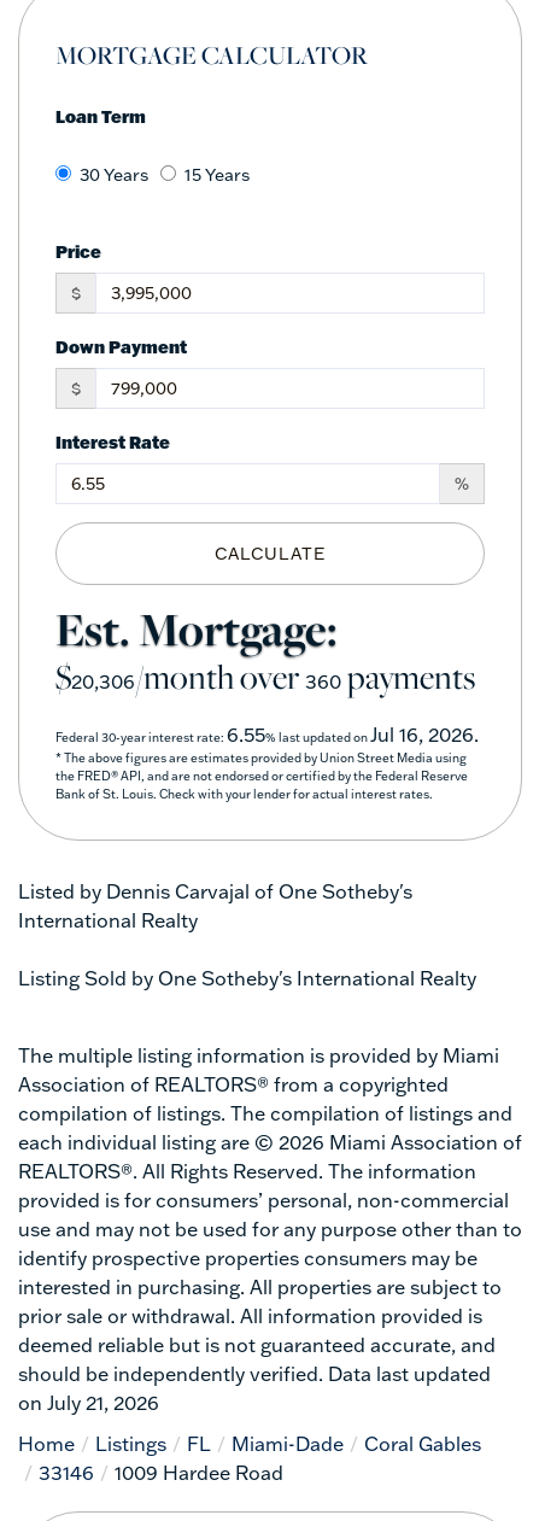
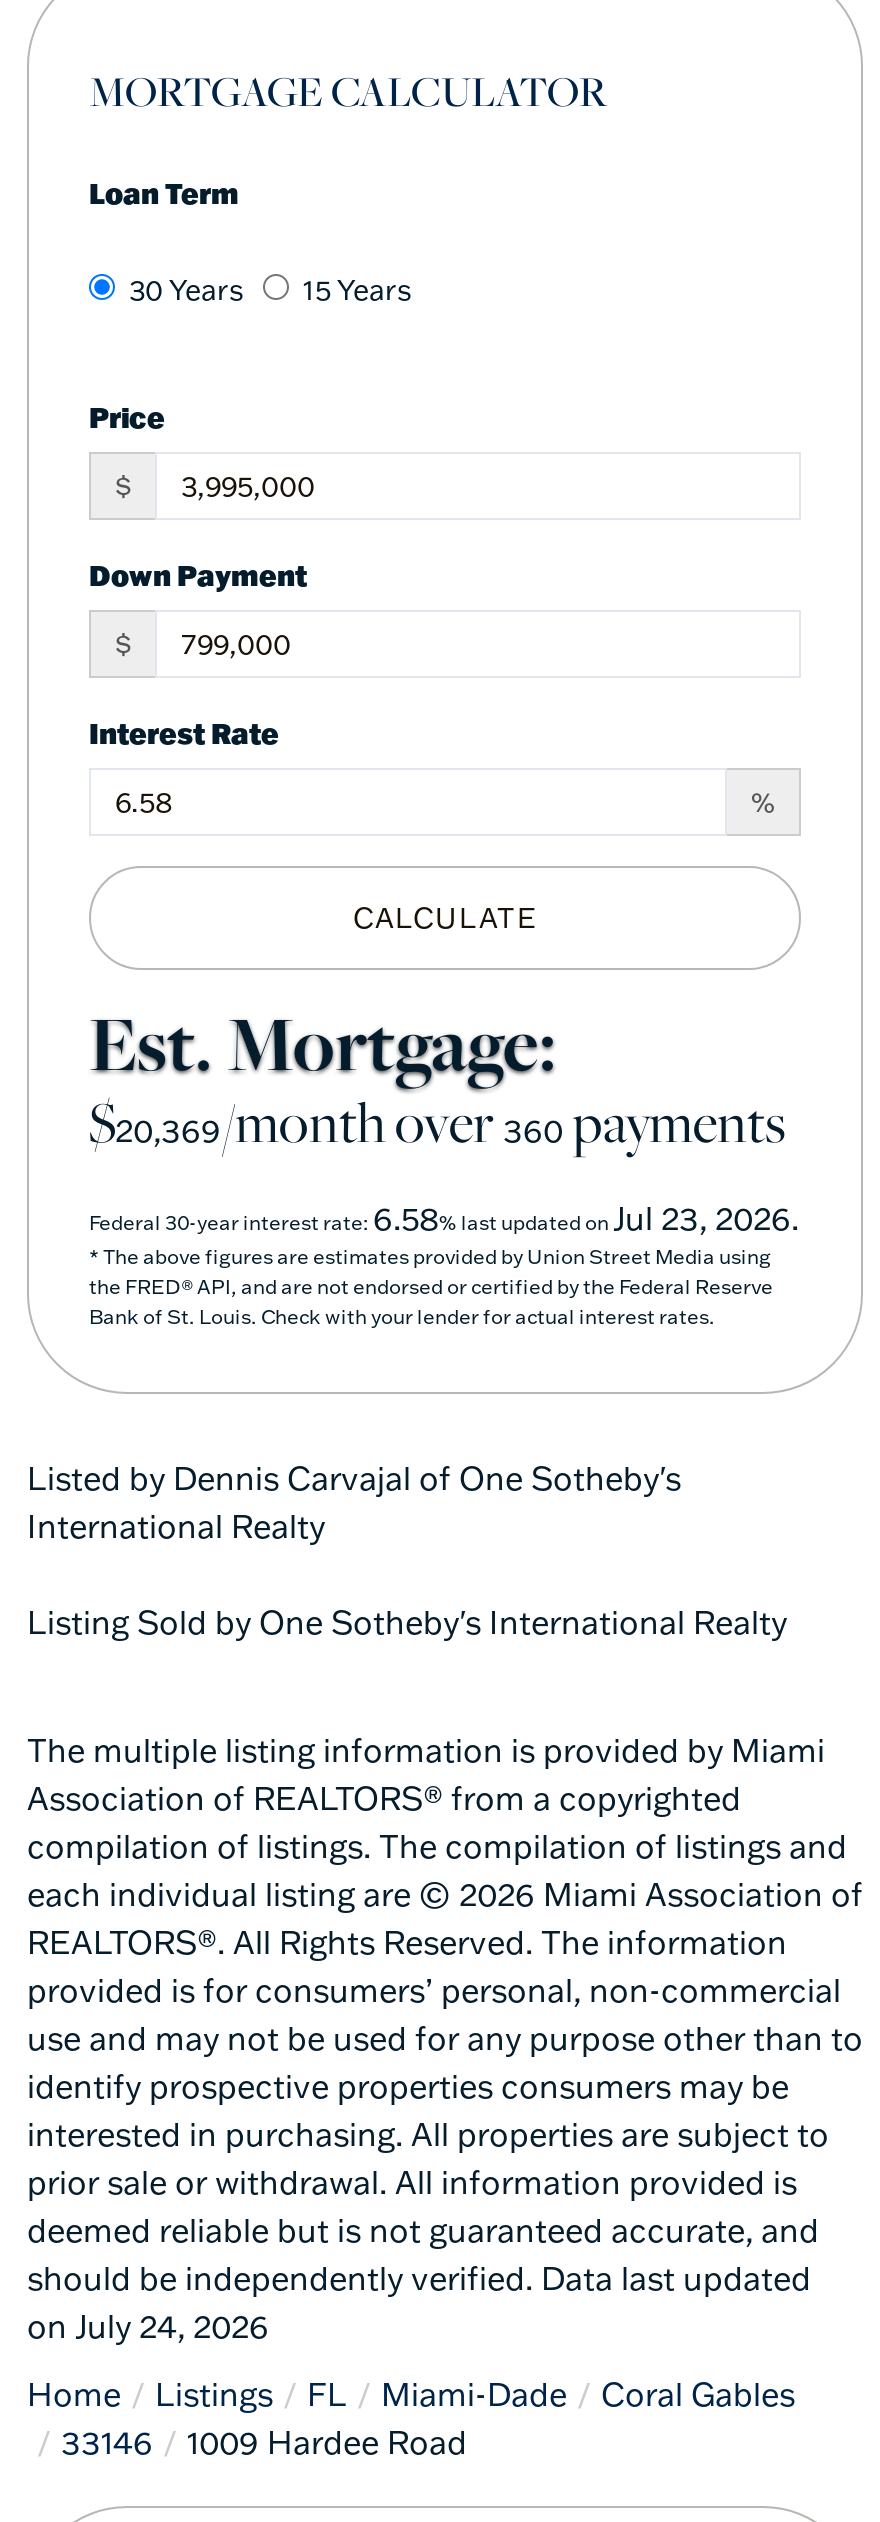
- $20,306/month over360payments
+ $20,369/month over360payments

- Federal 30-year interest rate: 6.55% last updated on Jul 16, 2026.
+ Federal 30-year interest rate: 6.58% last updated on Jul 23, 2026.

- on July 21, 2026
+ on July 24, 2026
